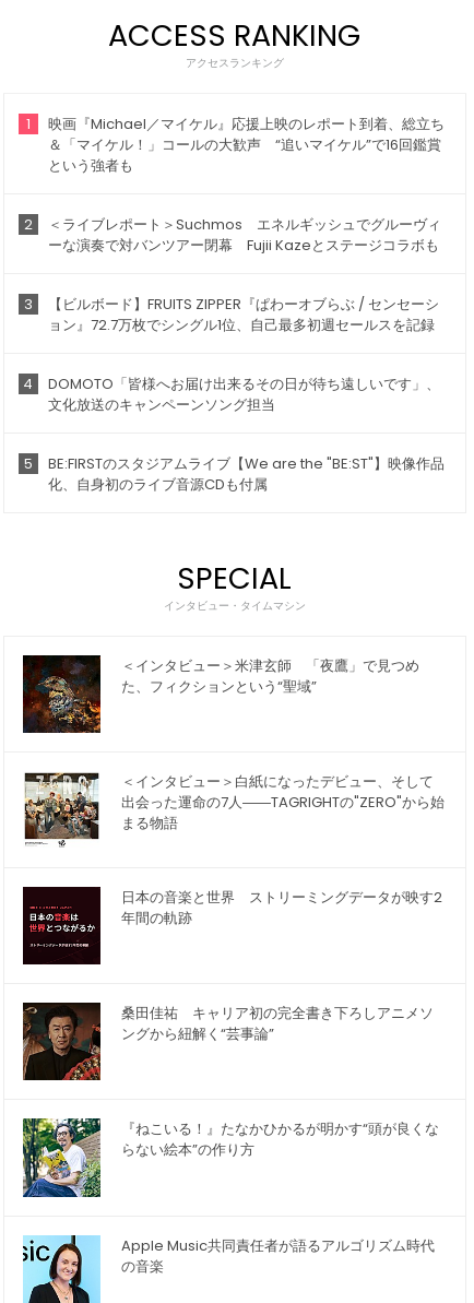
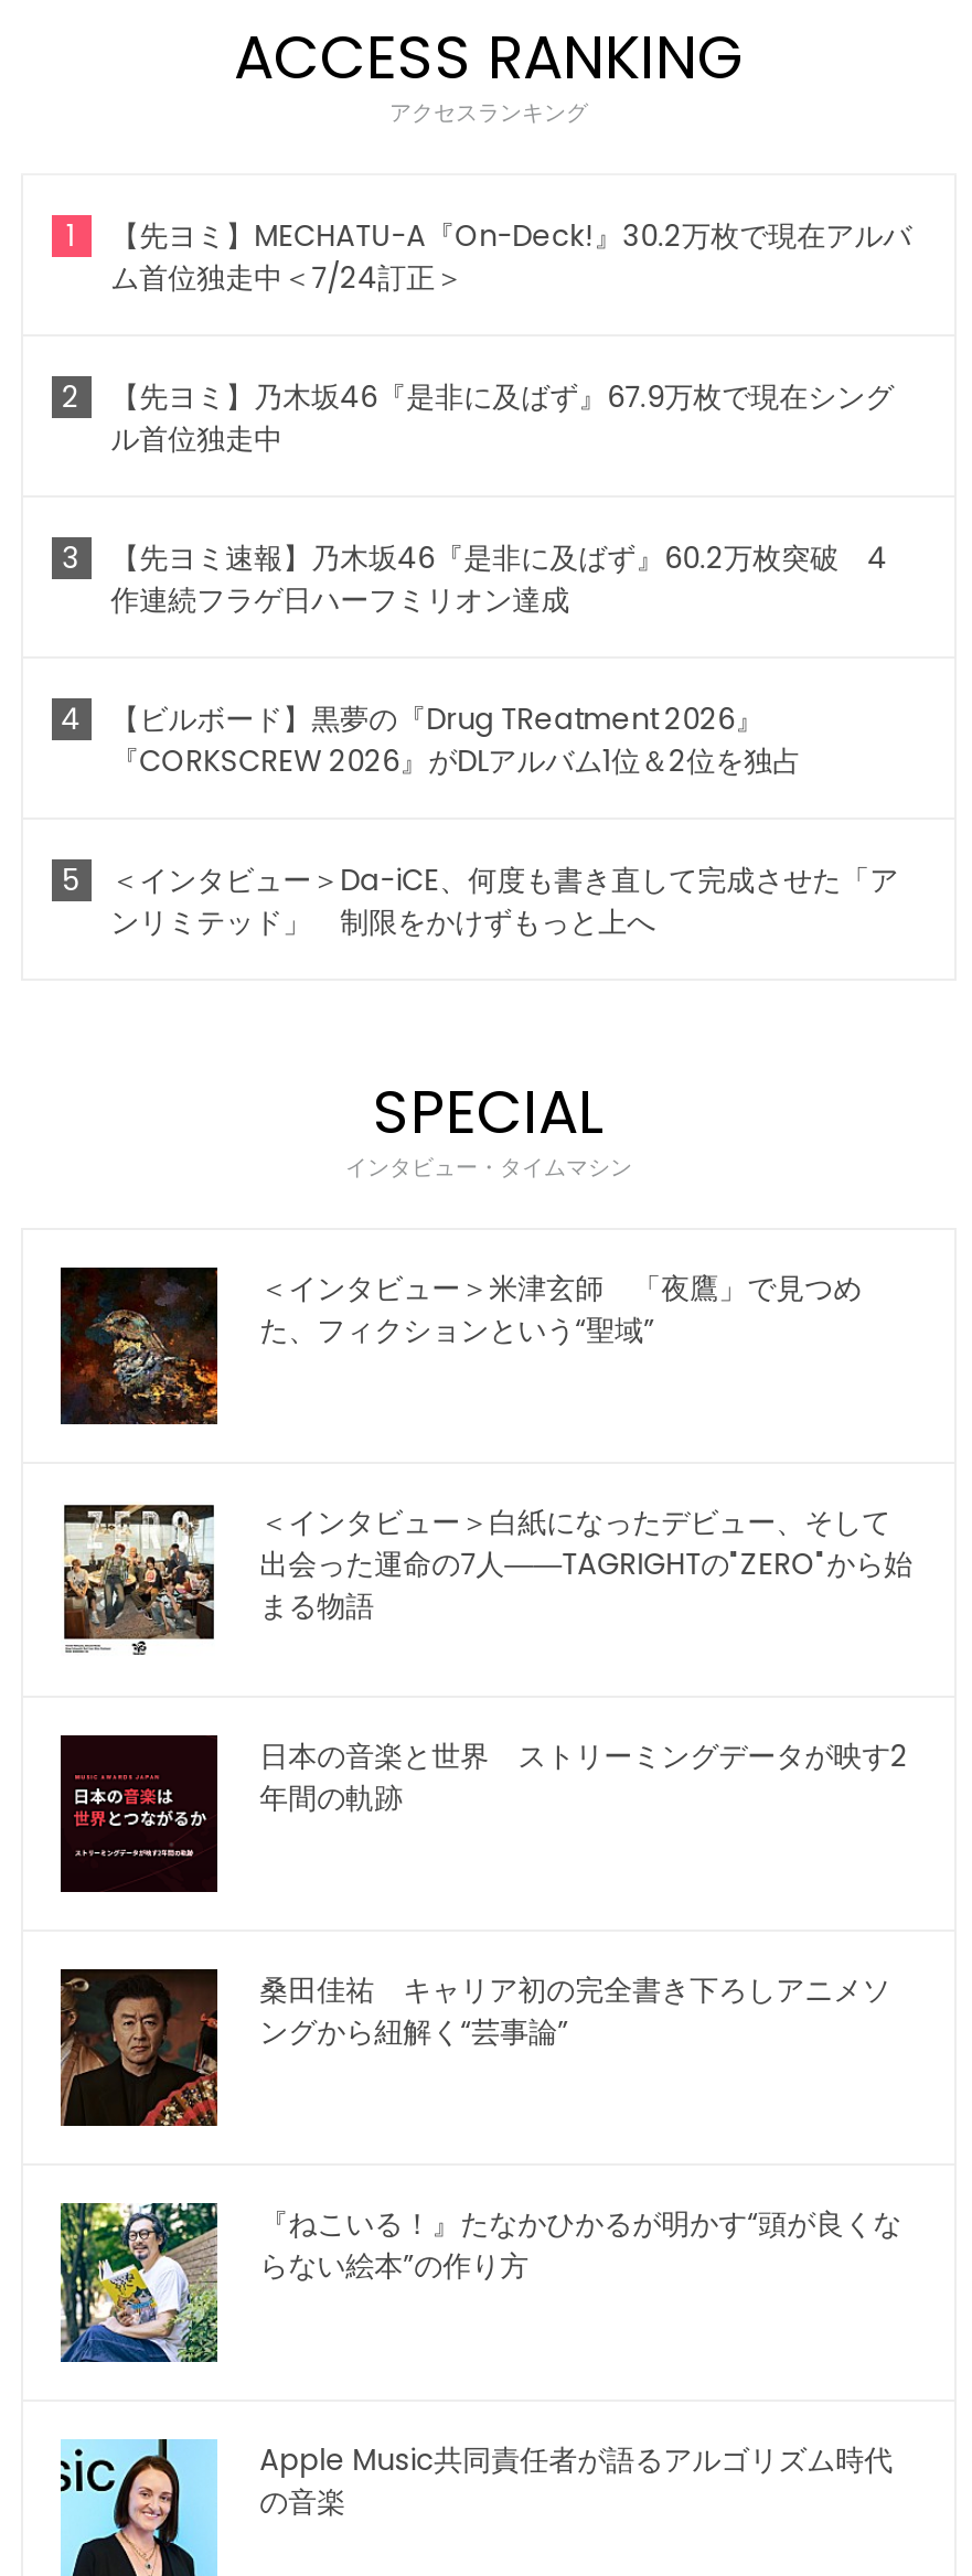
- 映画『Michael／マイケル』応援上映のレポート到着、総立ち
- ＆「マイケル！」コールの大歓声 “追いマイケル”で16回鑑賞
- という強者も
+ 【先ヨミ】MECHATU-A『On-Deck!』30.2万枚で現在アルバ
+ ム首位独走中＜7/24訂正＞

- ＜ライブレポート＞Suchmos エネルギッシュでグルーヴィ
- ーな演奏で対バンツアー閉幕 Fujii Kazeとステージコラボも
+ 【先ヨミ】乃木坂46『是非に及ばず』67.9万枚で現在シング
+ ル首位独走中

- 【ビルボード】FRUITS ZIPPER『ぱわーオブらぶ / センセーシ
- ョン』72.7万枚でシングル1位、自己最多初週セールスを記録
+ 【先ヨミ速報】乃木坂46『是非に及ばず』60.2万枚突破 4
+ 作連続フラゲ日ハーフミリオン達成

- DOMOTO「皆様へお届け出来るその日が待ち遠しいです」、
- 文化放送のキャンペーンソング担当
+ 【ビルボード】黒夢の『Drug TReatment 2026』
+ 『CORKSCREW 2026』がDLアルバム1位＆2位を独占

- BE:FIRSTのスタジアムライブ【We are the "BE:ST"】映像作品
- 化、自身初のライブ音源CDも付属
+ ＜インタビュー＞Da-iCE、何度も書き直して完成させた「ア
+ ンリミテッド」 制限をかけずもっと上へ
